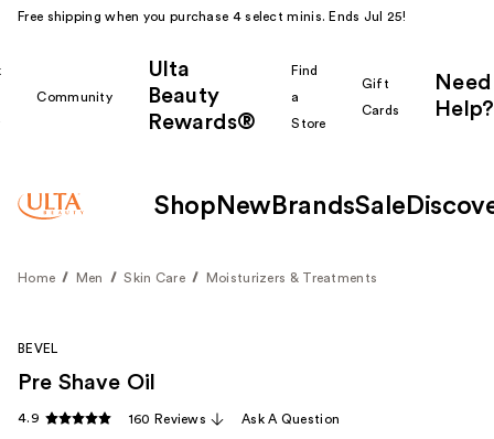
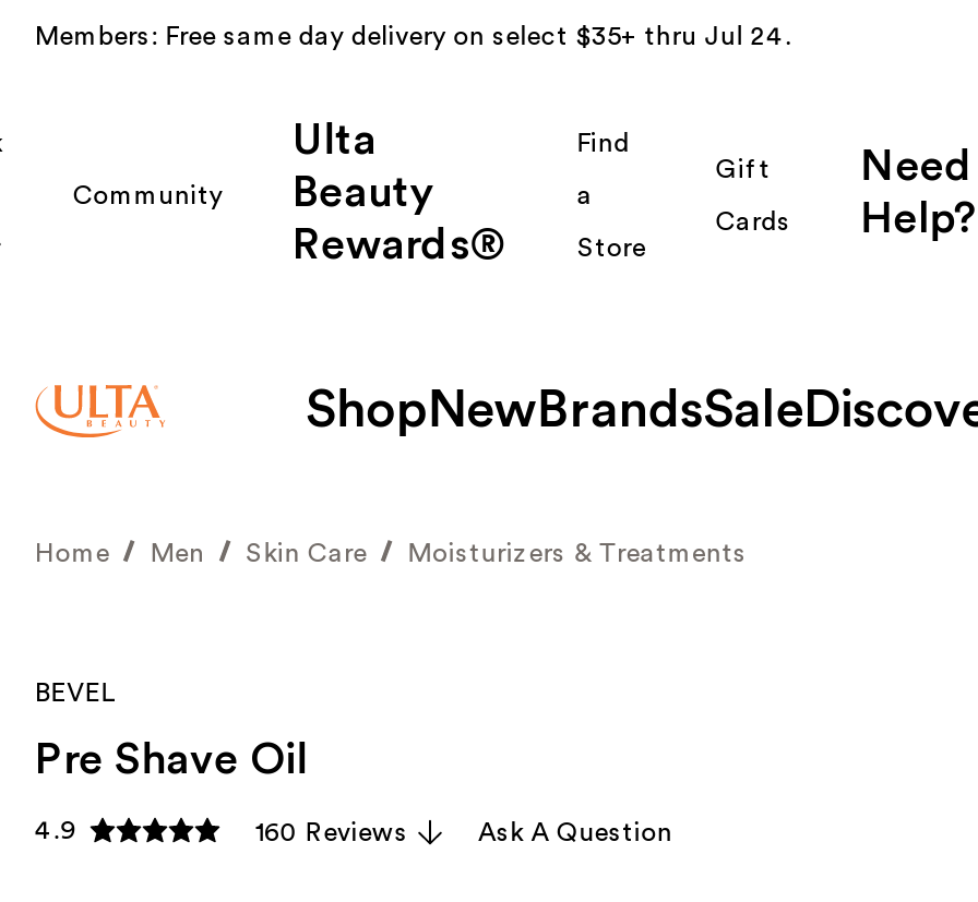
- Free shipping when you purchase 4 select minis. Ends Jul 25!
+ Members: Free same day delivery on select $35+ thru Jul 24.
